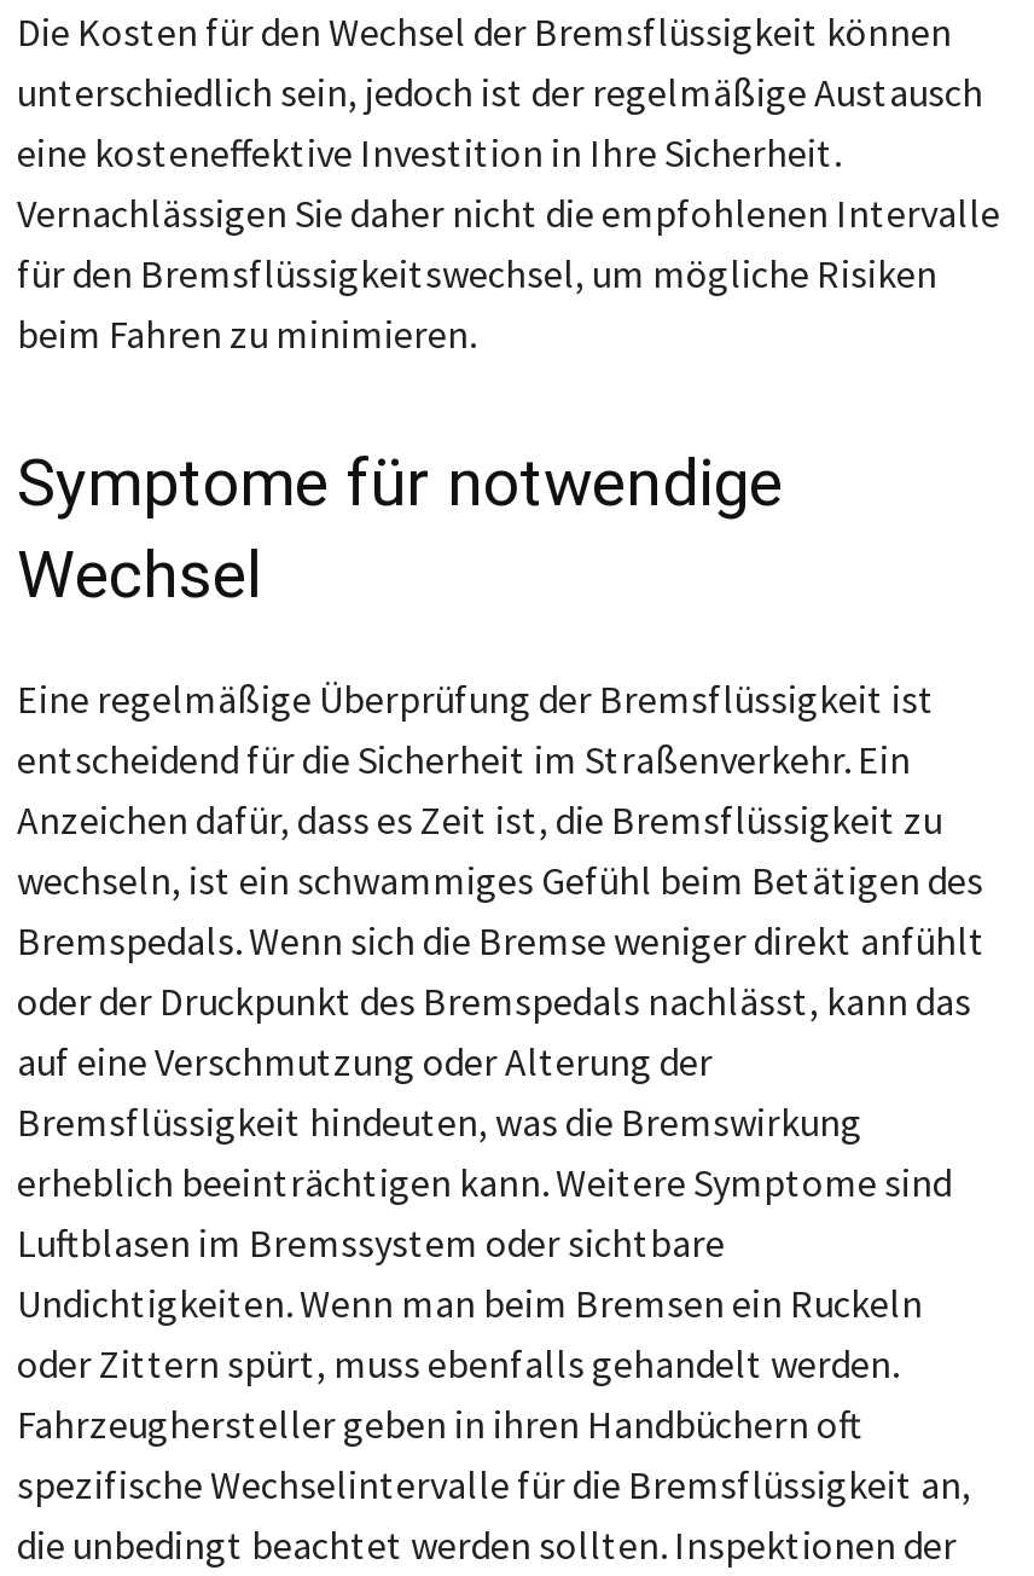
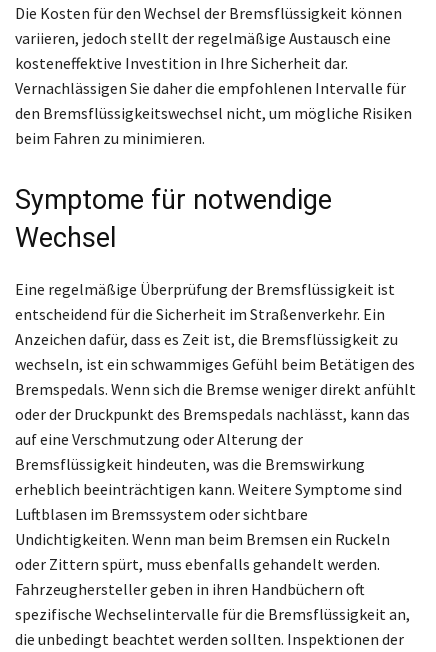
- unterschiedlich sein, jedoch ist der regelmäßige Austausch
- eine kosteneffektive Investition in Ihre Sicherheit.
- Vernachlässigen Sie daher nicht die empfohlenen Intervalle
- für den Bremsflüssigkeitswechsel, um mögliche Risiken
+ variieren, jedoch stellt der regelmäßige Austausch eine
+ kosteneffektive Investition in Ihre Sicherheit dar.
+ Vernachlässigen Sie daher die empfohlenen Intervalle für
+ den Bremsflüssigkeitswechsel nicht, um mögliche Risiken
